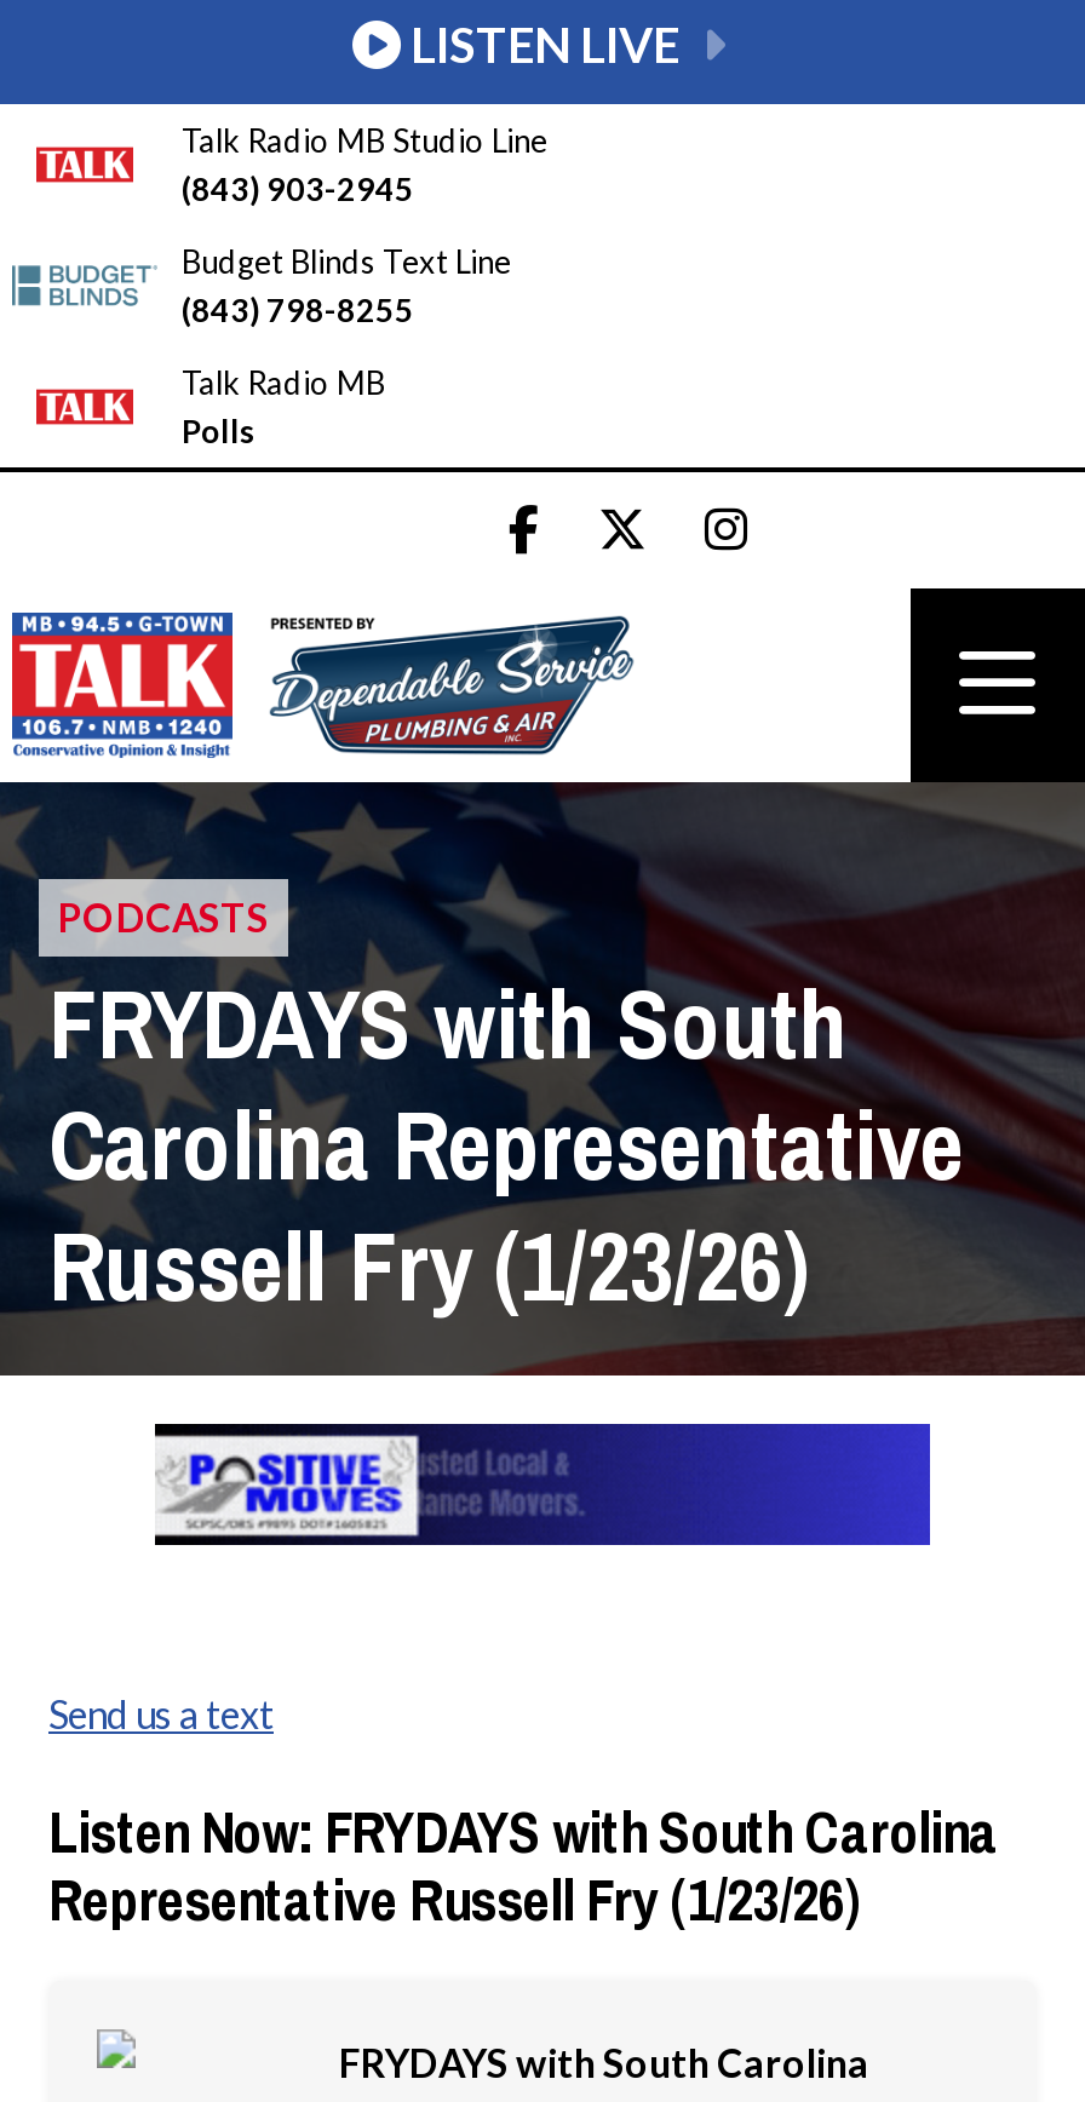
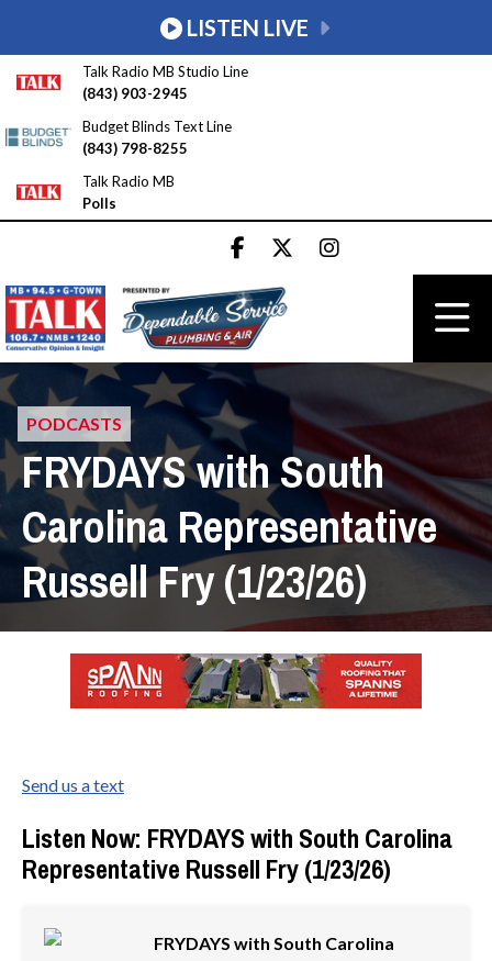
- [image]
+ [image]
